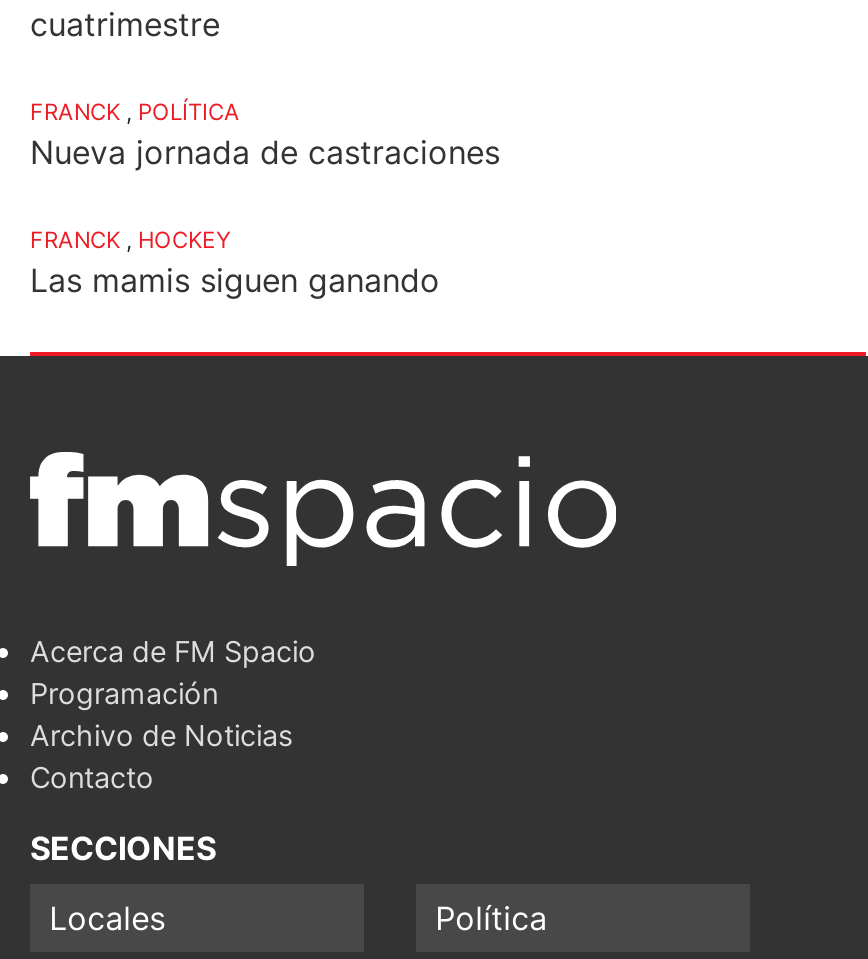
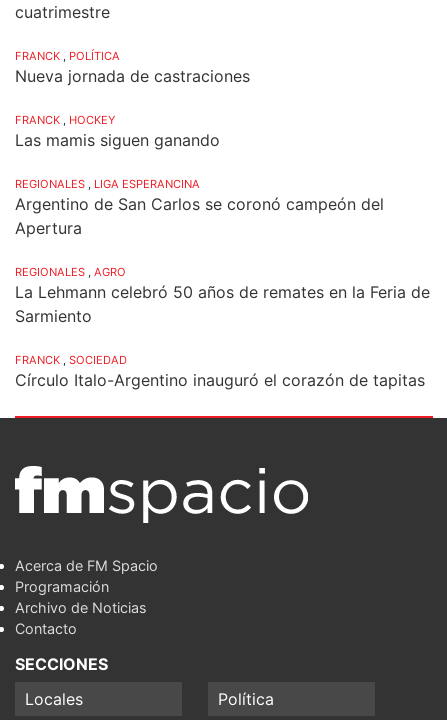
+ REGIONALES , LIGA ESPERANCINA
+ Argentino de San Carlos se coronó campeón del
+ Apertura
+ REGIONALES , AGRO
+ La Lehmann celebró 50 años de remates en la Feria de
+ Sarmiento
+ FRANCK , SOCIEDAD
+ Círculo Italo-Argentino inauguró el corazón de tapitas
